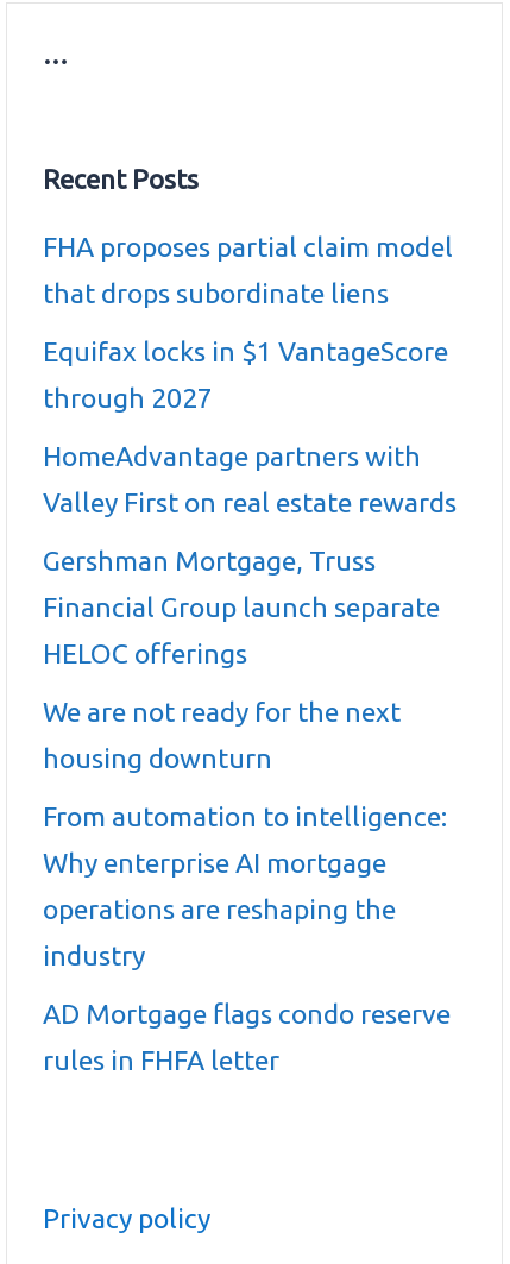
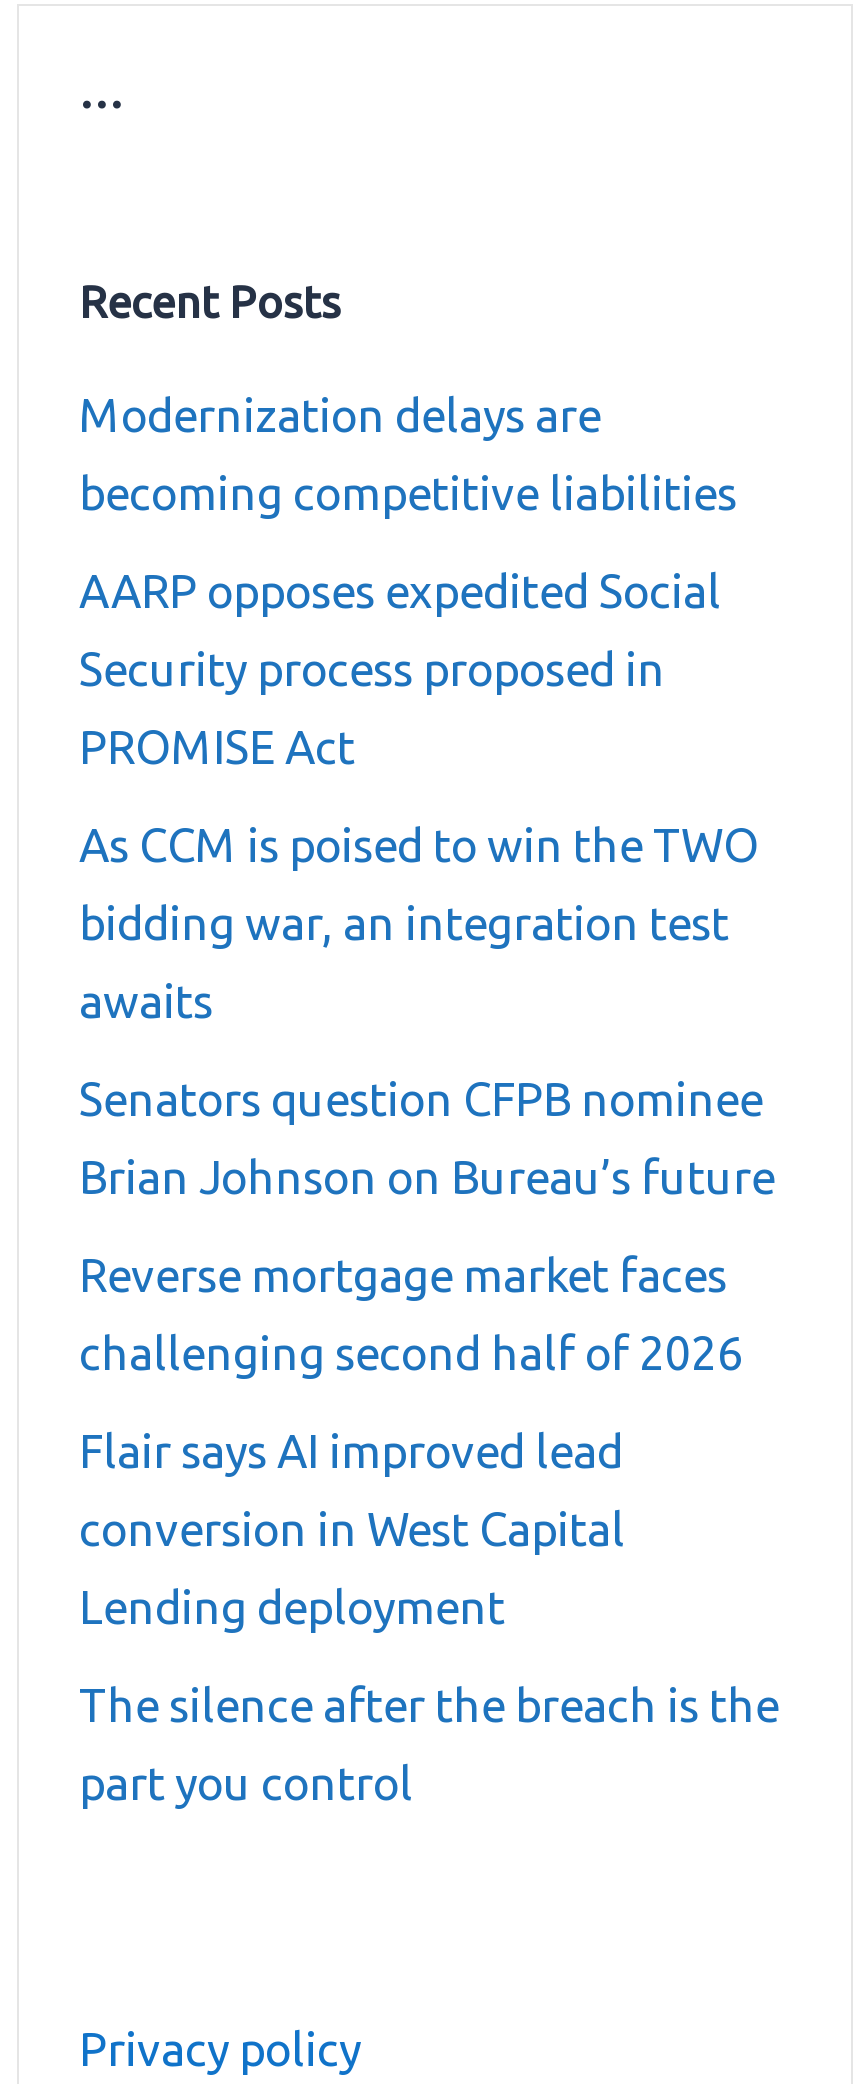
- FHA proposes partial claim model
+ Modernization delays are

- that drops subordinate liens
+ becoming competitive liabilities

- Equifax locks in $1 VantageScore
+ AARP opposes expedited Social

- through 2027
+ Security process proposed in

- HomeAdvantage partners with
+ PROMISE Act

- Valley First on real estate rewards
+ As CCM is poised to win the TWO

- Gershman Mortgage, Truss
+ bidding war, an integration test

- Financial Group launch separate
+ awaits

- HELOC offerings
+ Senators question CFPB nominee

- We are not ready for the next
+ Brian Johnson on Bureau’s future

- housing downturn
+ Reverse mortgage market faces

- From automation to intelligence:
+ challenging second half of 2026

- Why enterprise AI mortgage
+ Flair says AI improved lead

- operations are reshaping the
+ conversion in West Capital

- industry
+ Lending deployment

- AD Mortgage flags condo reserve
+ The silence after the breach is the

- rules in FHFA letter
+ part you control
